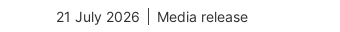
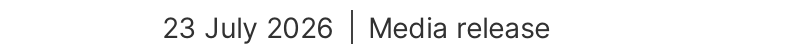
- 21 July 2026 Media release
+ 23 July 2026 Media release
